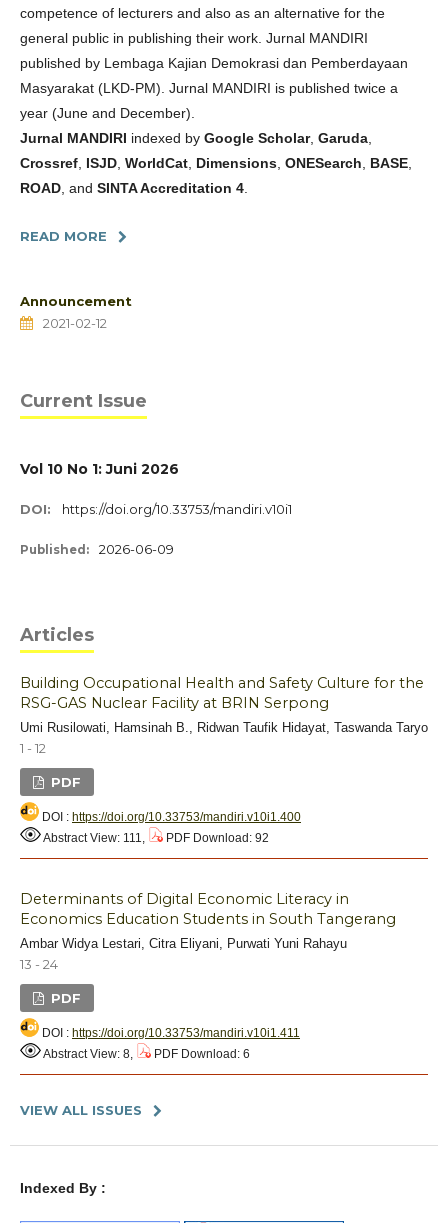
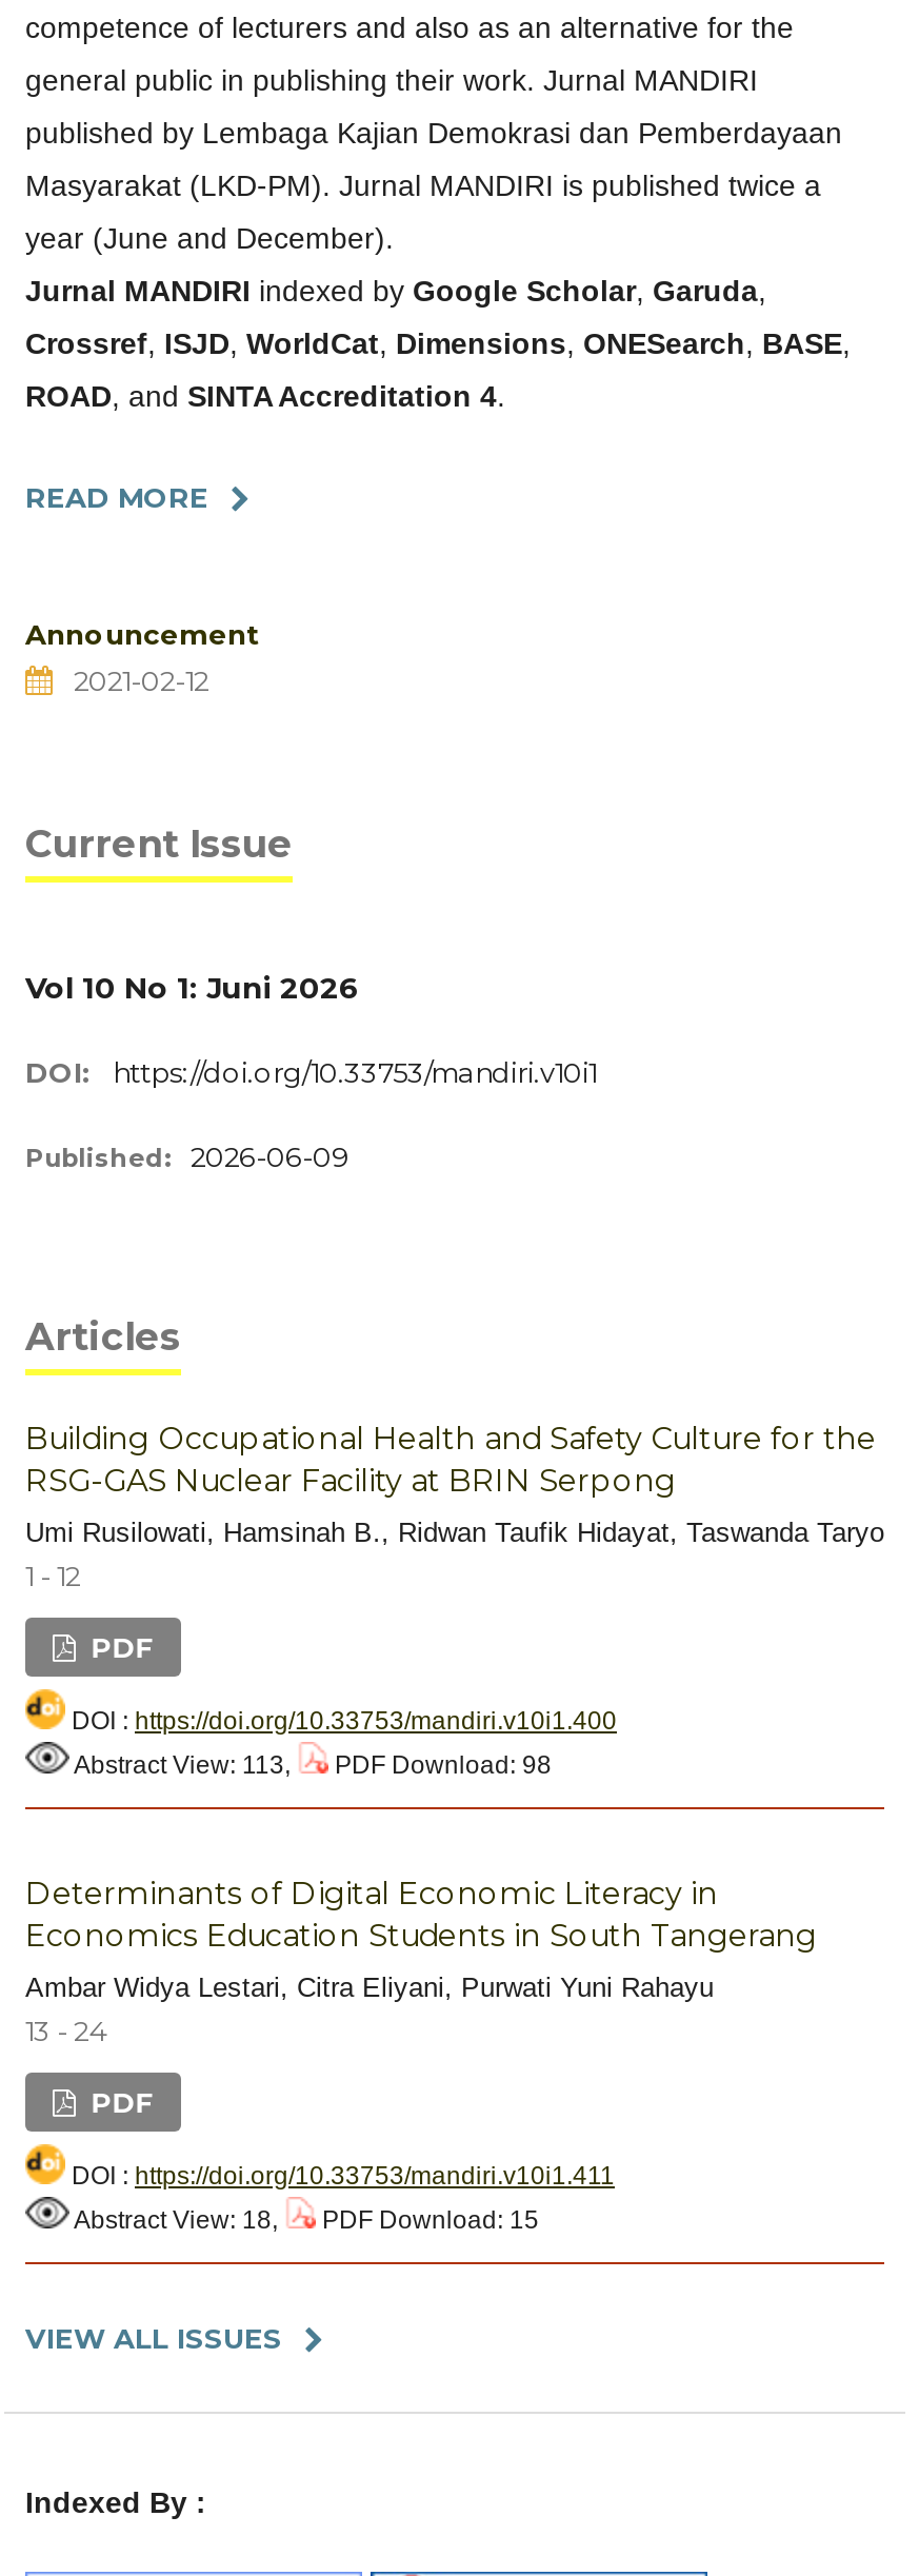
- Abstract View: 111,
+ Abstract View: 113,

- PDF Download: 92
+ PDF Download: 98

- Abstract View: 8,
+ Abstract View: 18,

- PDF Download: 6
+ PDF Download: 15
